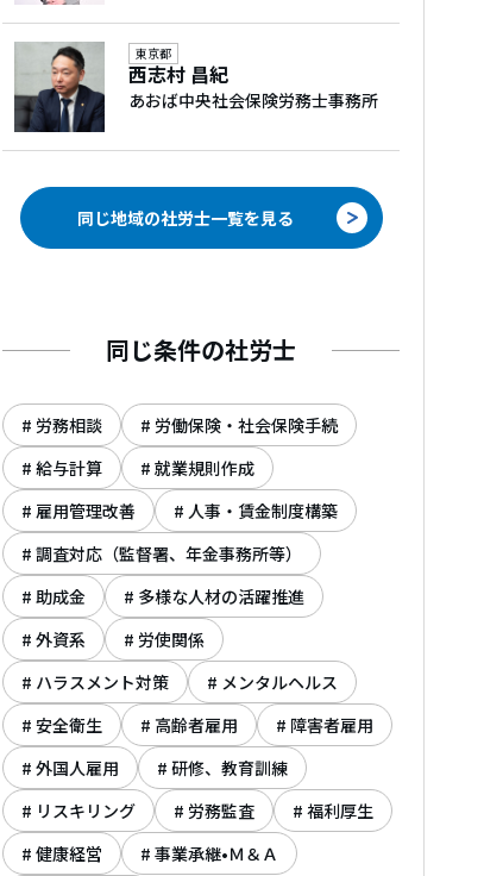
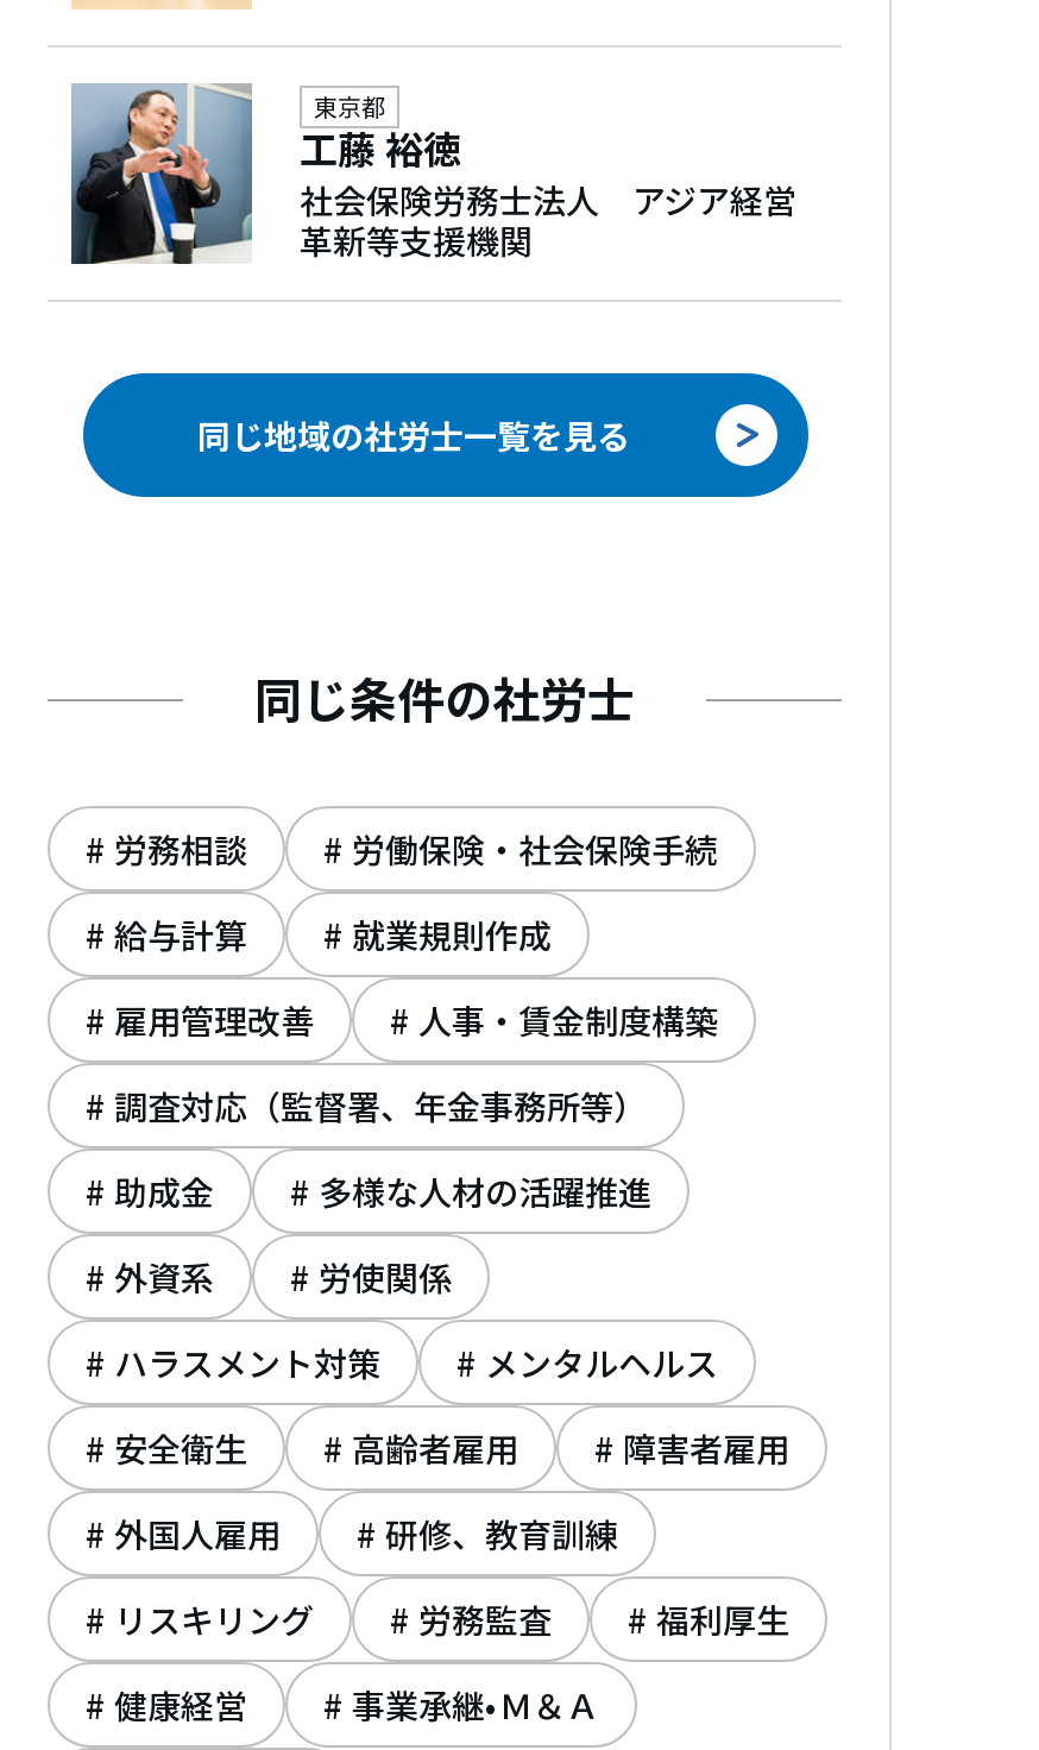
- [image]
- 西志村 昌紀
+ [image]
+ 工藤 裕徳

- あおば中央社会保険労務士事務所
+ 社会保険労務士法人 アジア経営
+ 革新等支援機関
